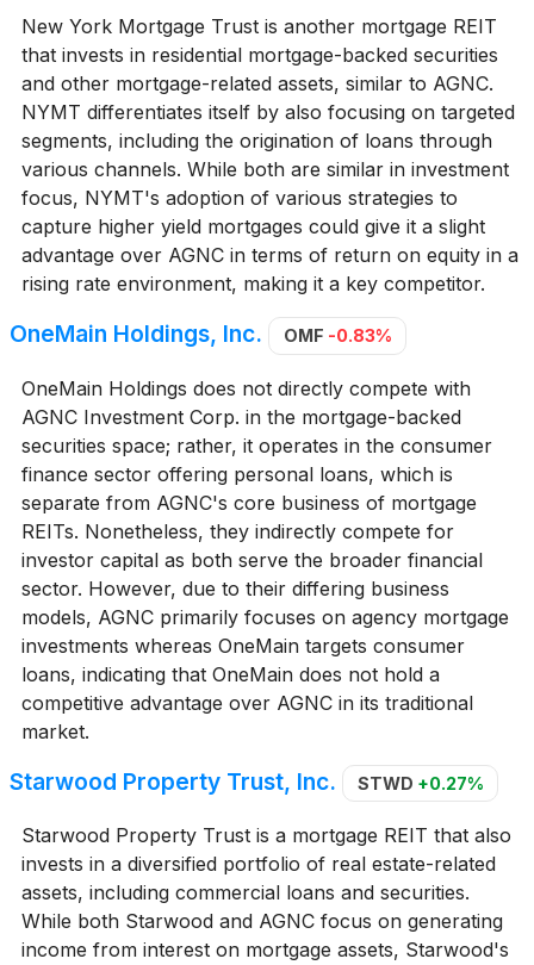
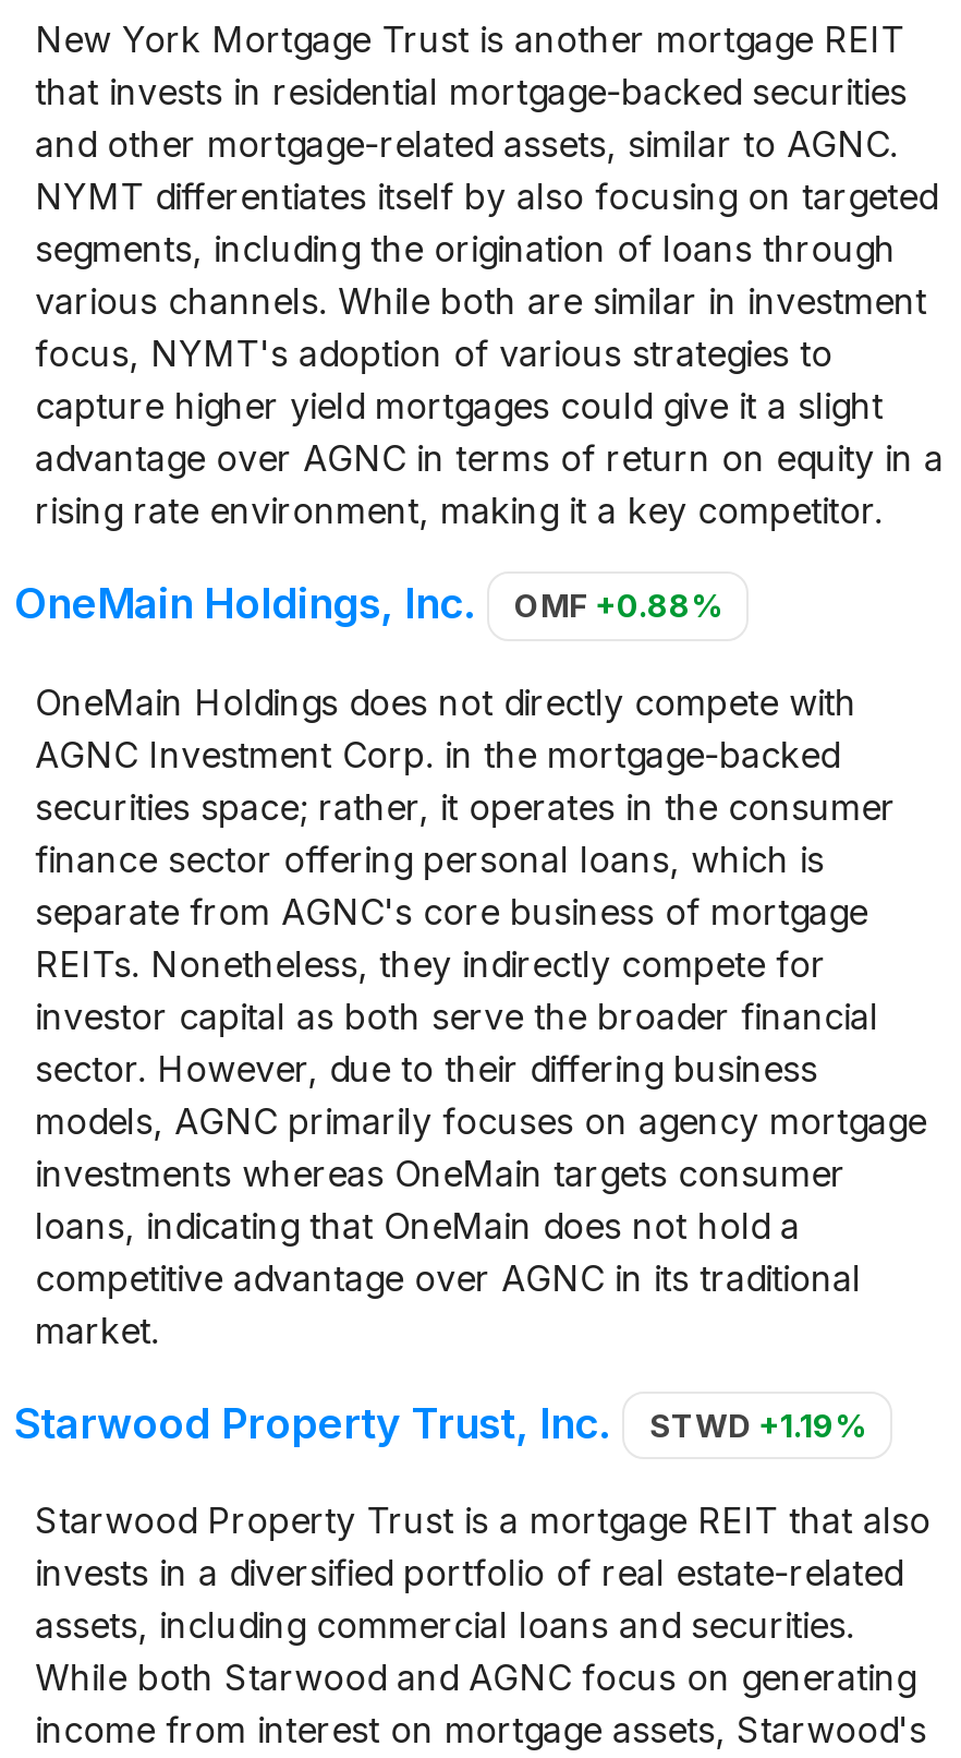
- OneMain Holdings, Inc. OMF -0.83%
+ OneMain Holdings, Inc. OMF +0.88%

- Starwood Property Trust, Inc. STWD +0.27%
+ Starwood Property Trust, Inc. STWD +1.19%
